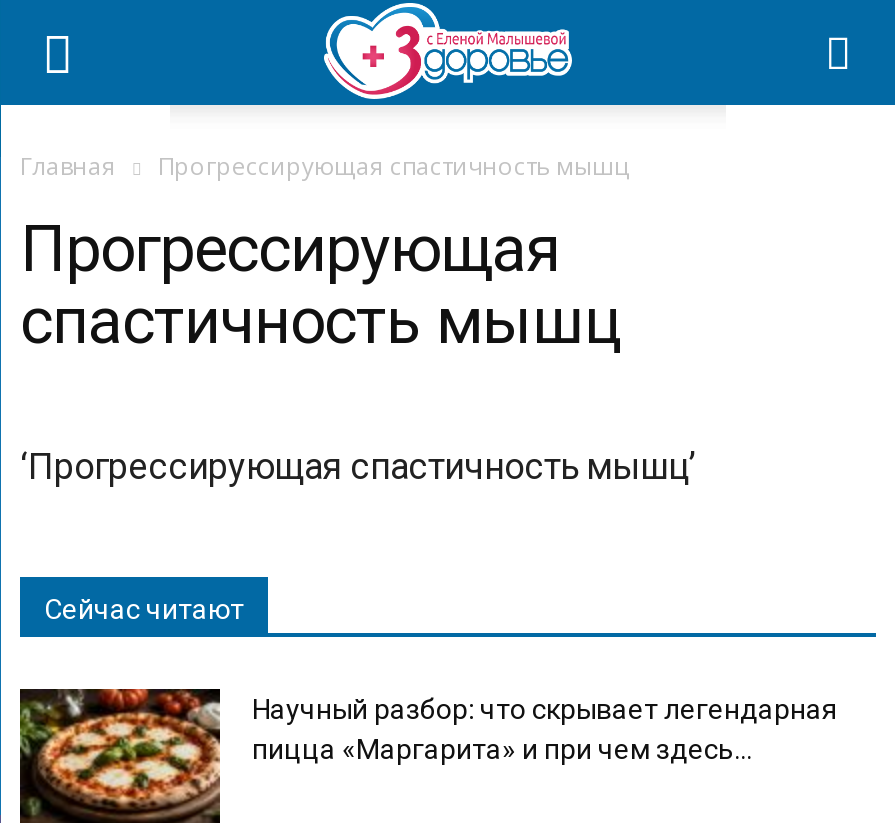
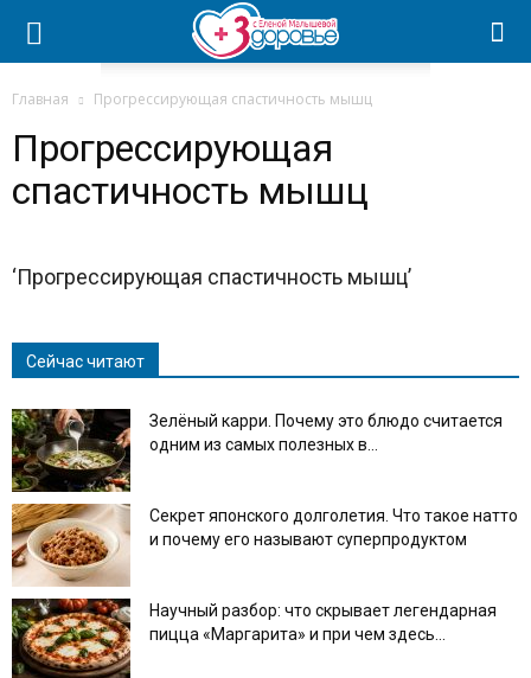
+ [image]
+ Зелёный карри. Почему это блюдо считается
+ одним из самых полезных в...

+ [image]
+ Секрет японского долголетия. Что такое натто
+ и почему его называют суперпродуктом
